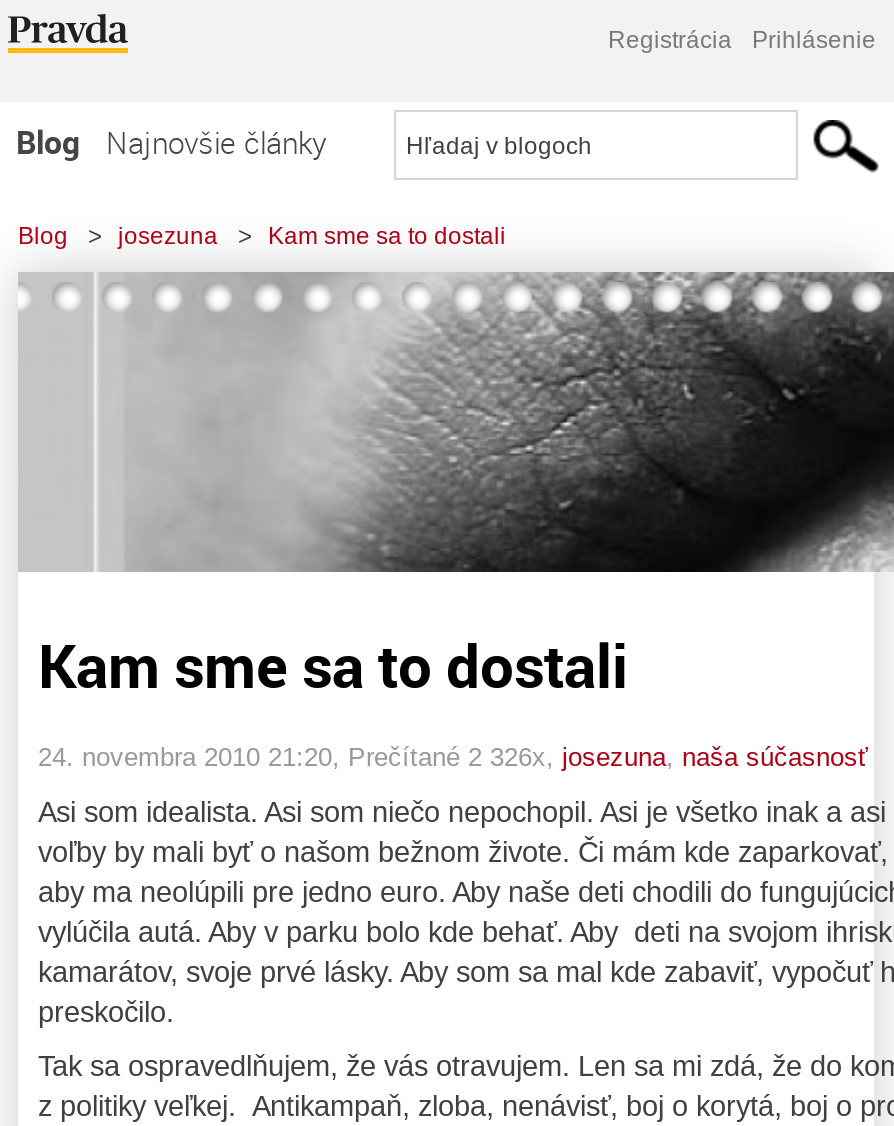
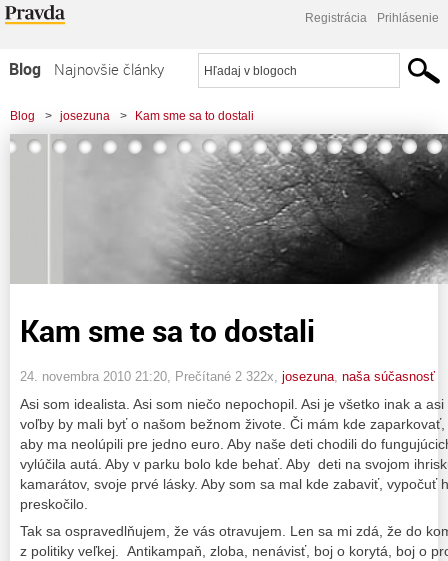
- 24. novembra 2010 21:20, Prečítané 2 326x, josezuna, naša súčasnosť
+ 24. novembra 2010 21:20, Prečítané 2 322x, josezuna, naša súčasnosť
